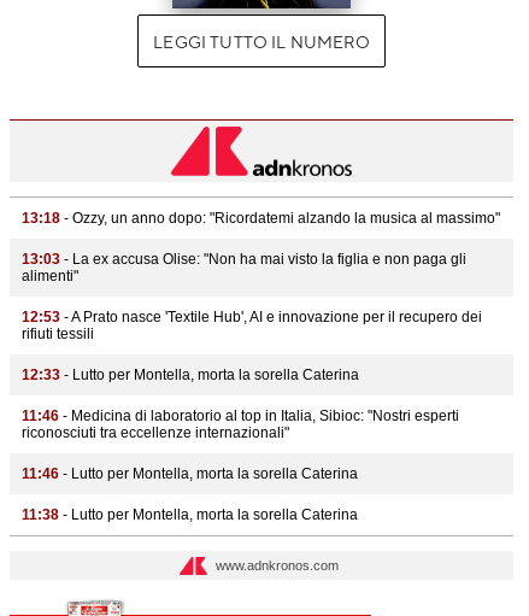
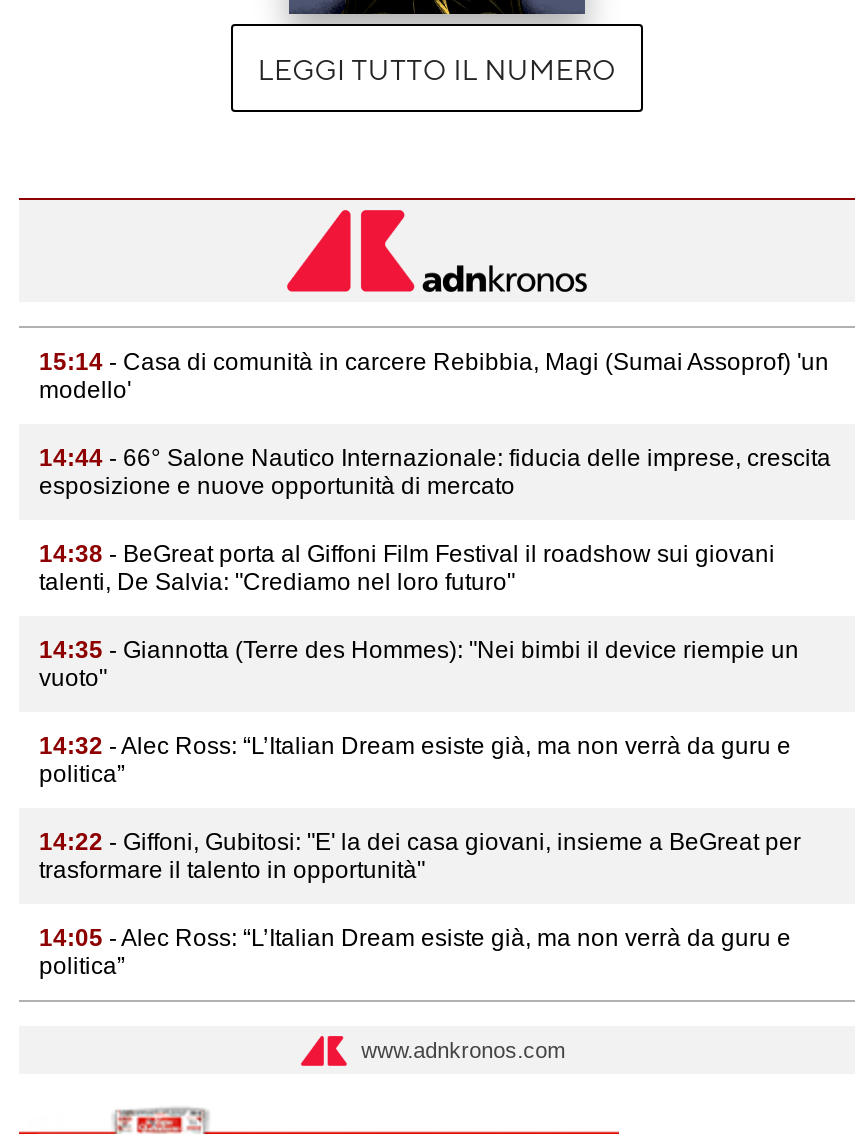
- 13:18 - Ozzy, un anno dopo: "Ricordatemi alzando la musica al massimo"
+ 15:14 - Casa di comunità in carcere Rebibbia, Magi (Sumai Assoprof) 'un
+ modello'

- 13:03 - La ex accusa Olise: "Non ha mai visto la figlia e non paga gli
- alimenti"
+ 14:44 - 66° Salone Nautico Internazionale: fiducia delle imprese, crescita
+ esposizione e nuove opportunità di mercato

- 12:53 - A Prato nasce 'Textile Hub', AI e innovazione per il recupero dei
- rifiuti tessili
+ 14:38 - BeGreat porta al Giffoni Film Festival il roadshow sui giovani
+ talenti, De Salvia: "Crediamo nel loro futuro"

- 12:33 - Lutto per Montella, morta la sorella Caterina
+ 14:35 - Giannotta (Terre des Hommes): "Nei bimbi il device riempie un
+ vuoto"

- 11:46 - Medicina di laboratorio al top in Italia, Sibioc: "Nostri esperti
- riconosciuti tra eccellenze internazionali"
+ 14:32 - Alec Ross: “L’Italian Dream esiste già, ma non verrà da guru e
+ politica”

- 11:46 - Lutto per Montella, morta la sorella Caterina
+ 14:22 - Giffoni, Gubitosi: "E' la dei casa giovani, insieme a BeGreat per
+ trasformare il talento in opportunità"

- 11:38 - Lutto per Montella, morta la sorella Caterina
+ 14:05 - Alec Ross: “L’Italian Dream esiste già, ma non verrà da guru e
+ politica”
